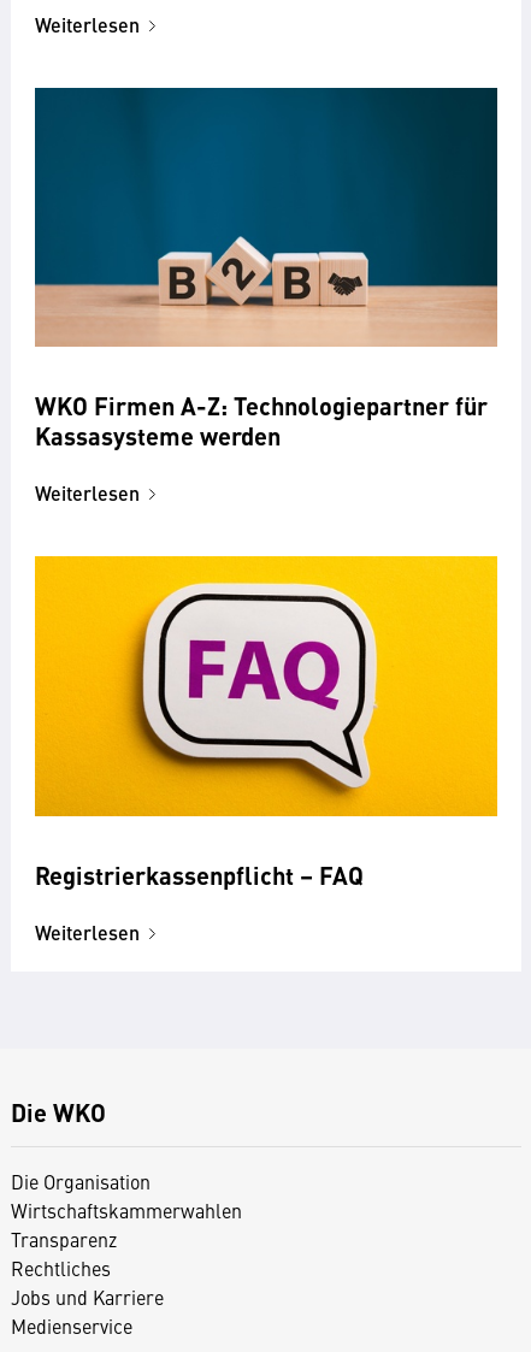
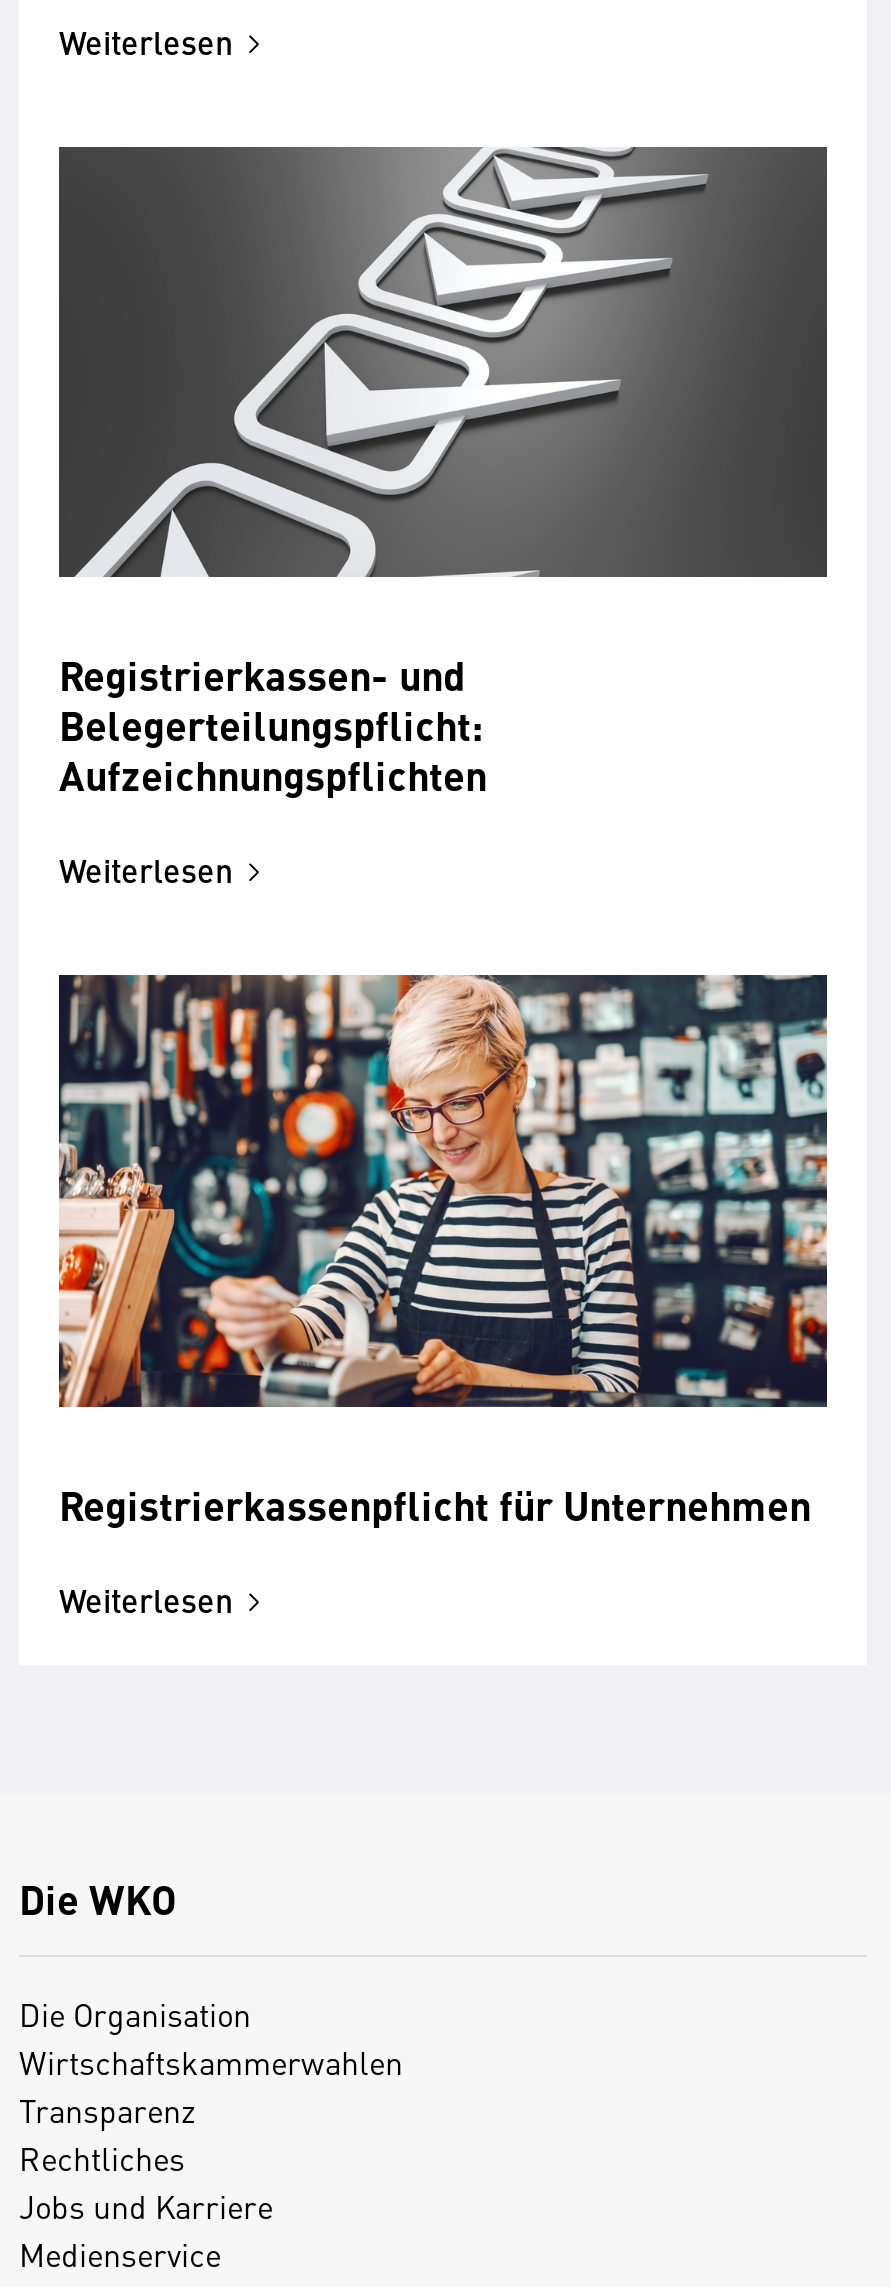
- [image]
- WKO Firmen A-Z: Technologiepartner für
- Kassasysteme werden
+ [image]
+ Registrierkassen- und
+ Belegerteilungspflicht:
+ Aufzeichnungspflichten

- [image]
- Registrierkassenpflicht – FAQ
+ [image]
+ Registrierkassenpflicht für Unternehmen
